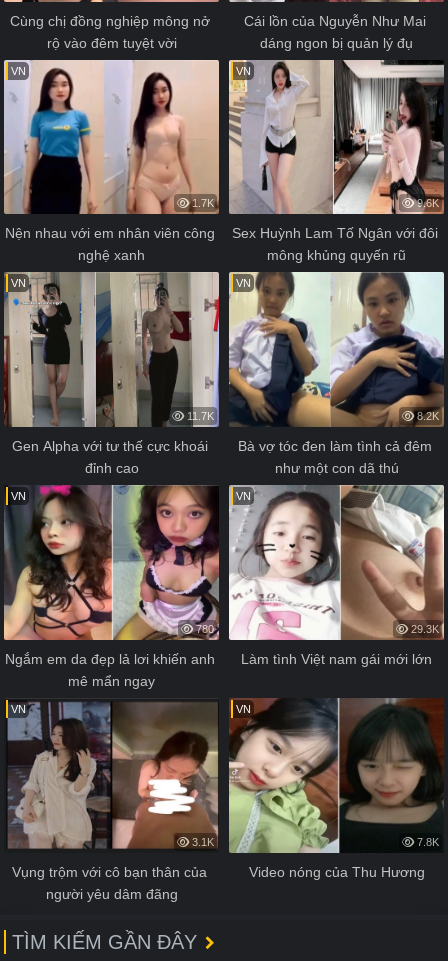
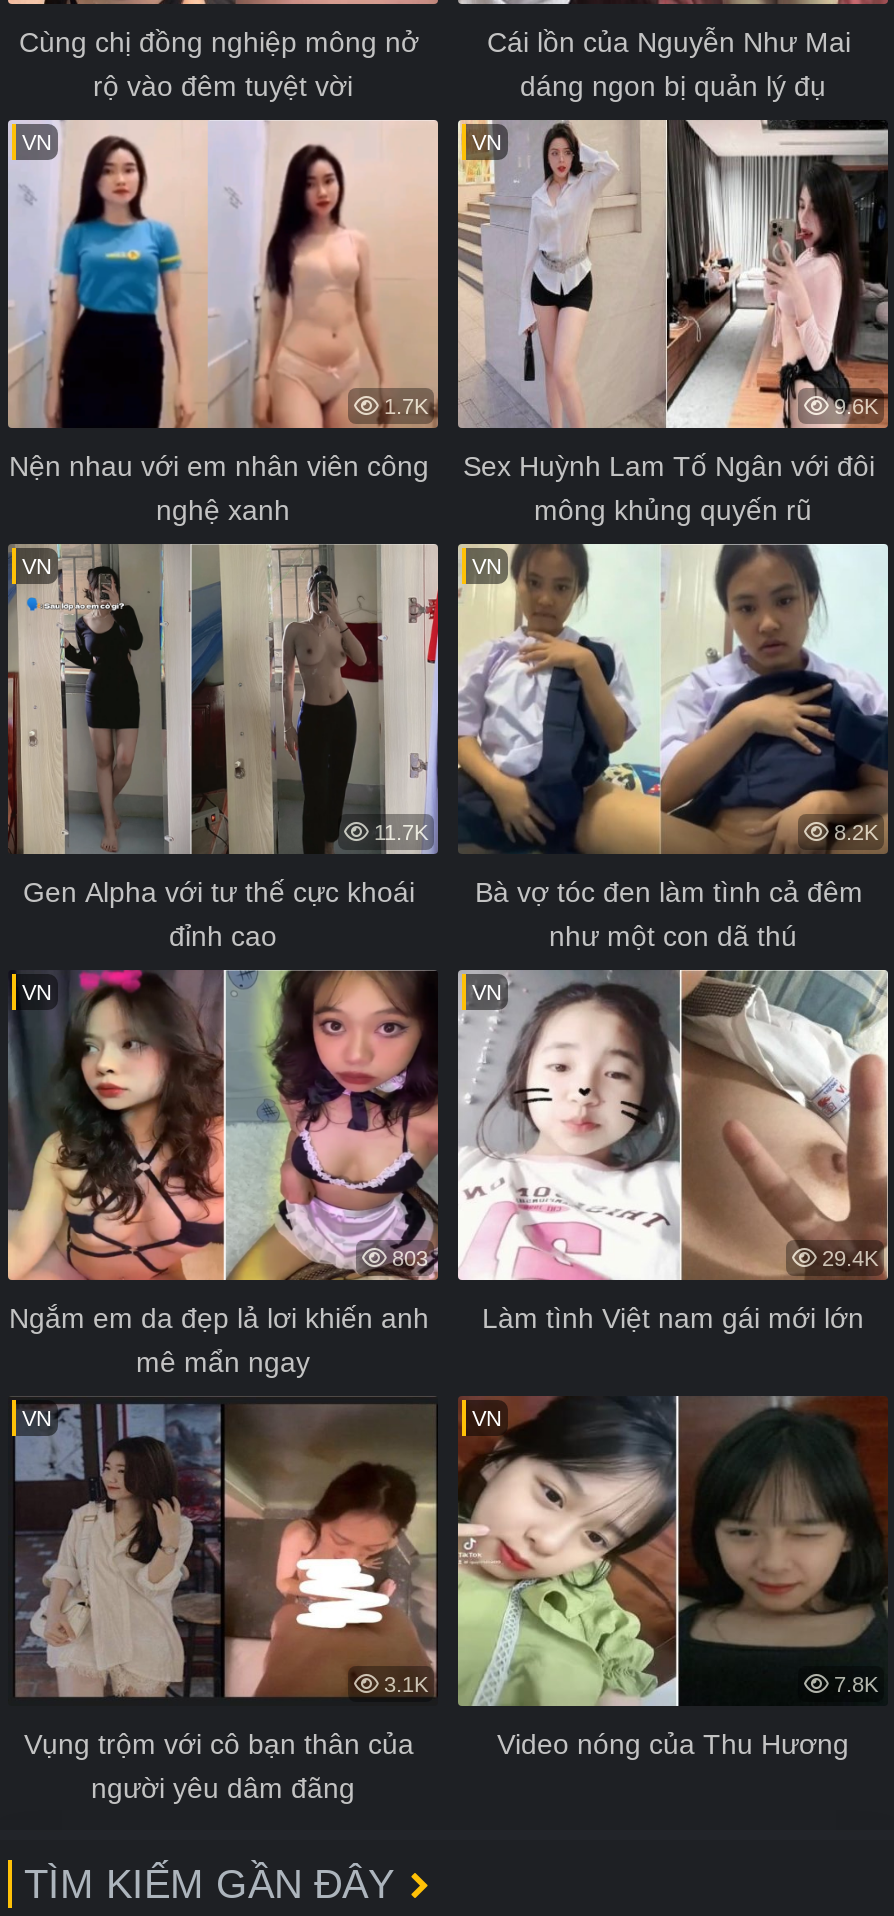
- 780
+ 803

- 29.3K
+ 29.4K
